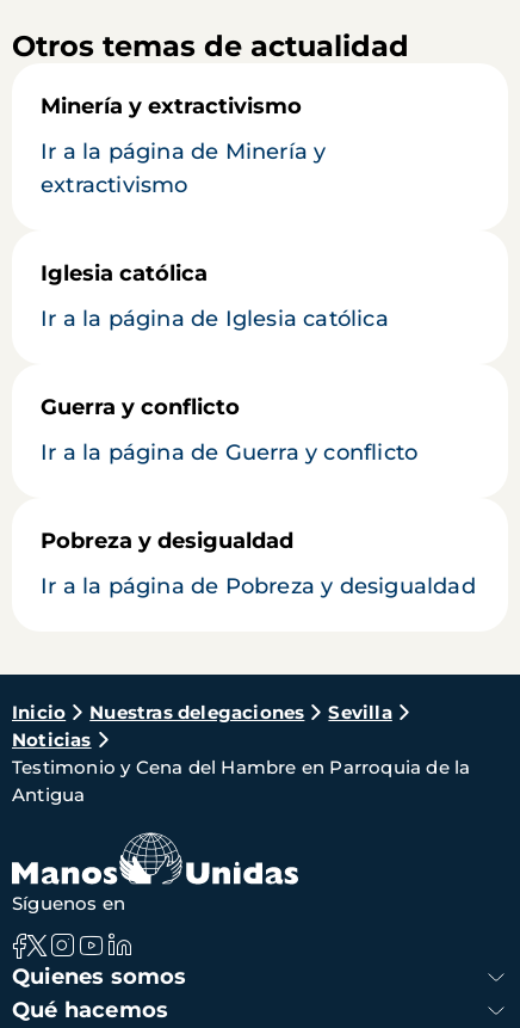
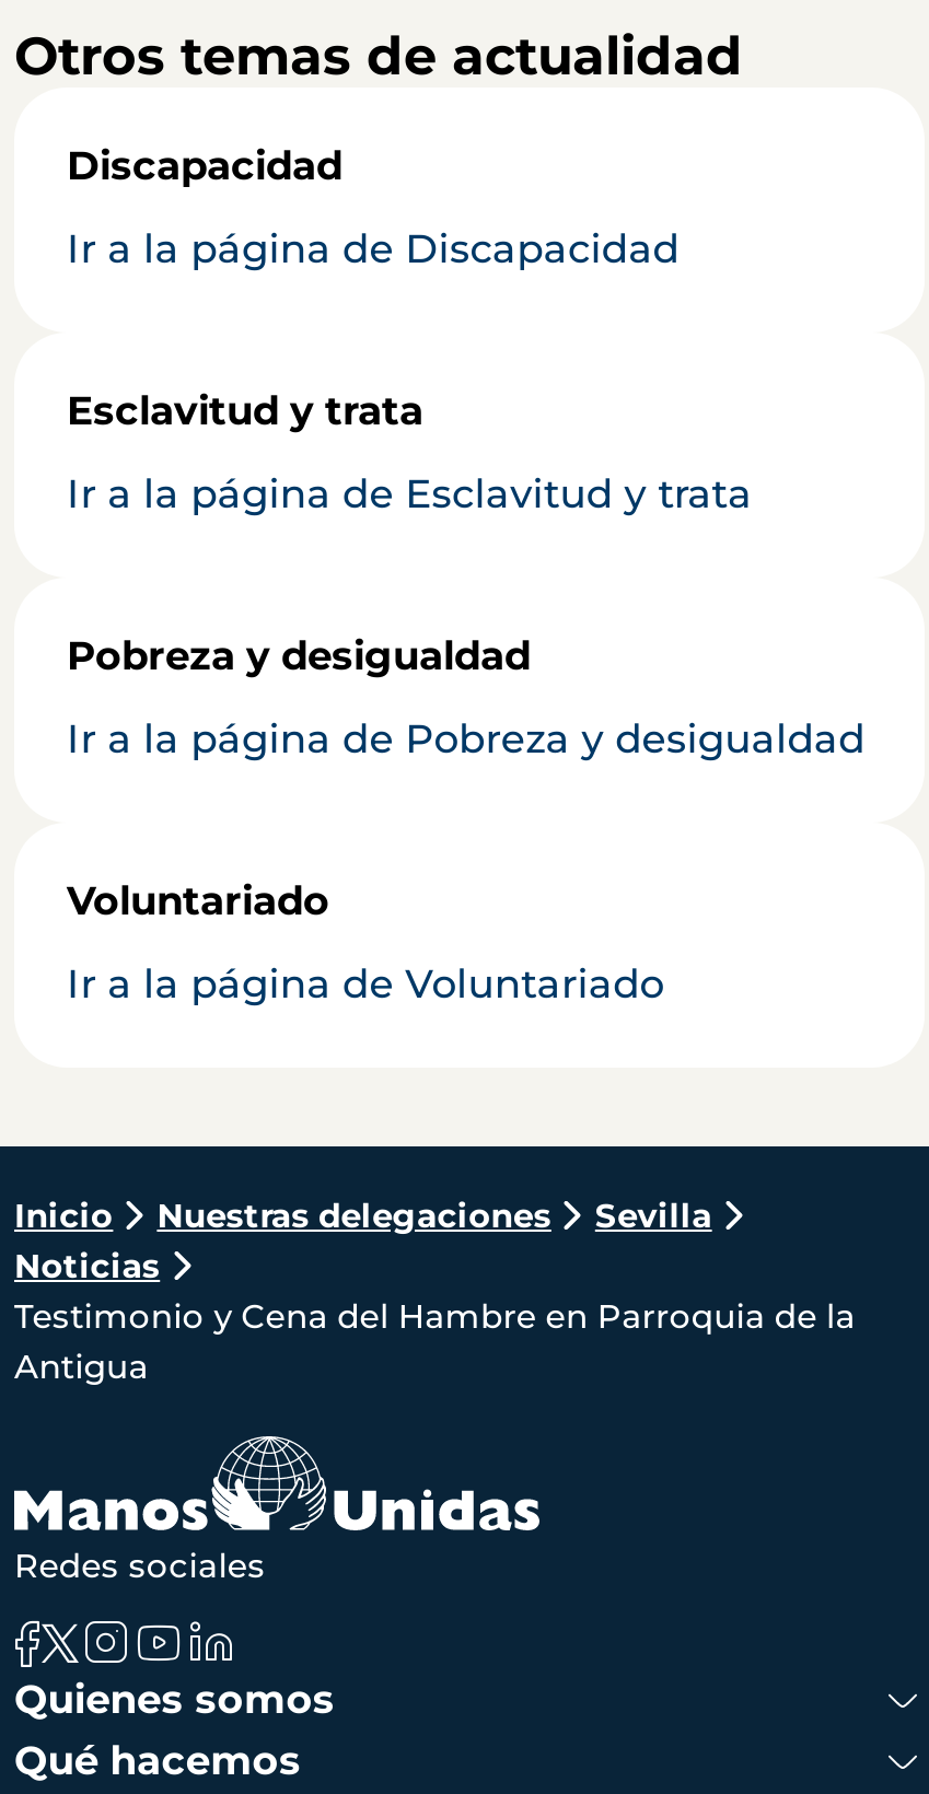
- Minería y extractivismo
- Ir a la página de Minería y
- extractivismo
- Iglesia católica
- Ir a la página de Iglesia católica
- Guerra y conflicto
- Ir a la página de Guerra y conflicto
+ Discapacidad
+ Ir a la página de Discapacidad
+ Esclavitud y trata
+ Ir a la página de Esclavitud y trata

moved up: Pobreza y desigualdad | Ir a la página de Pobreza y desigualdad

+ Voluntariado
+ Ir a la página de Voluntariado

- Síguenos en
+ Redes sociales
